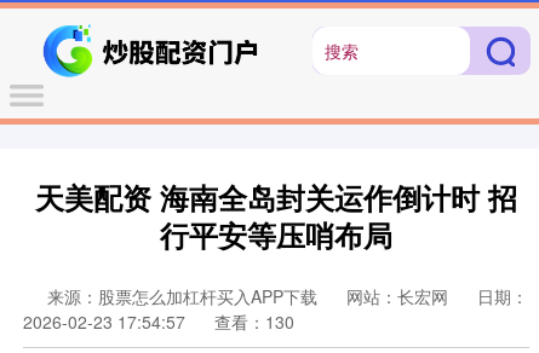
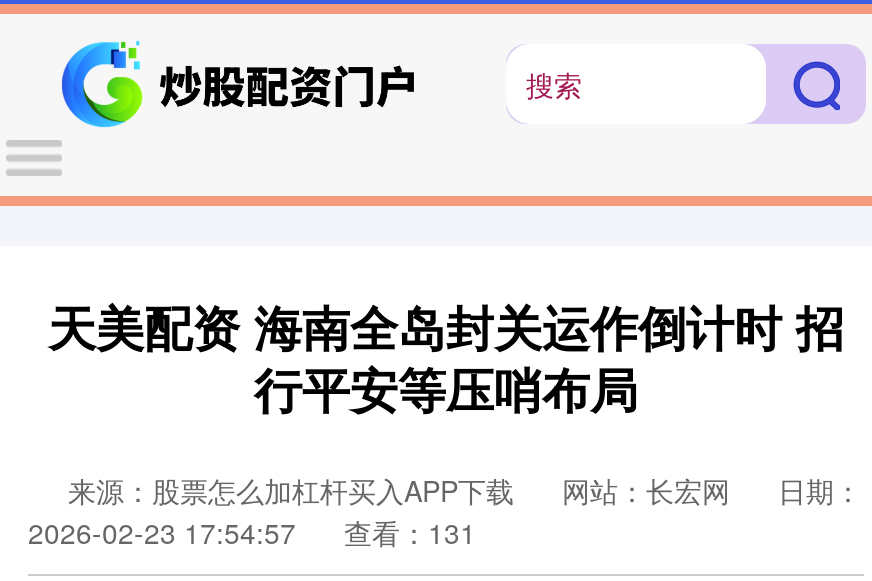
- 2026-02-23 17:54:57 查看：130
+ 2026-02-23 17:54:57 查看：131
